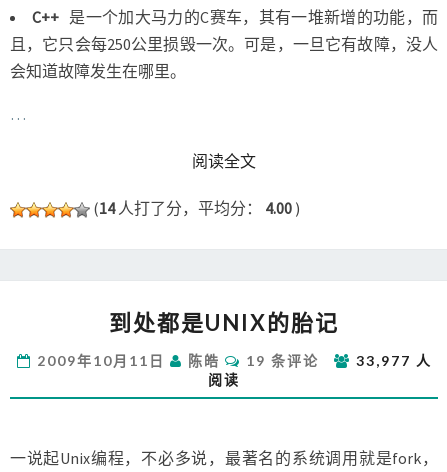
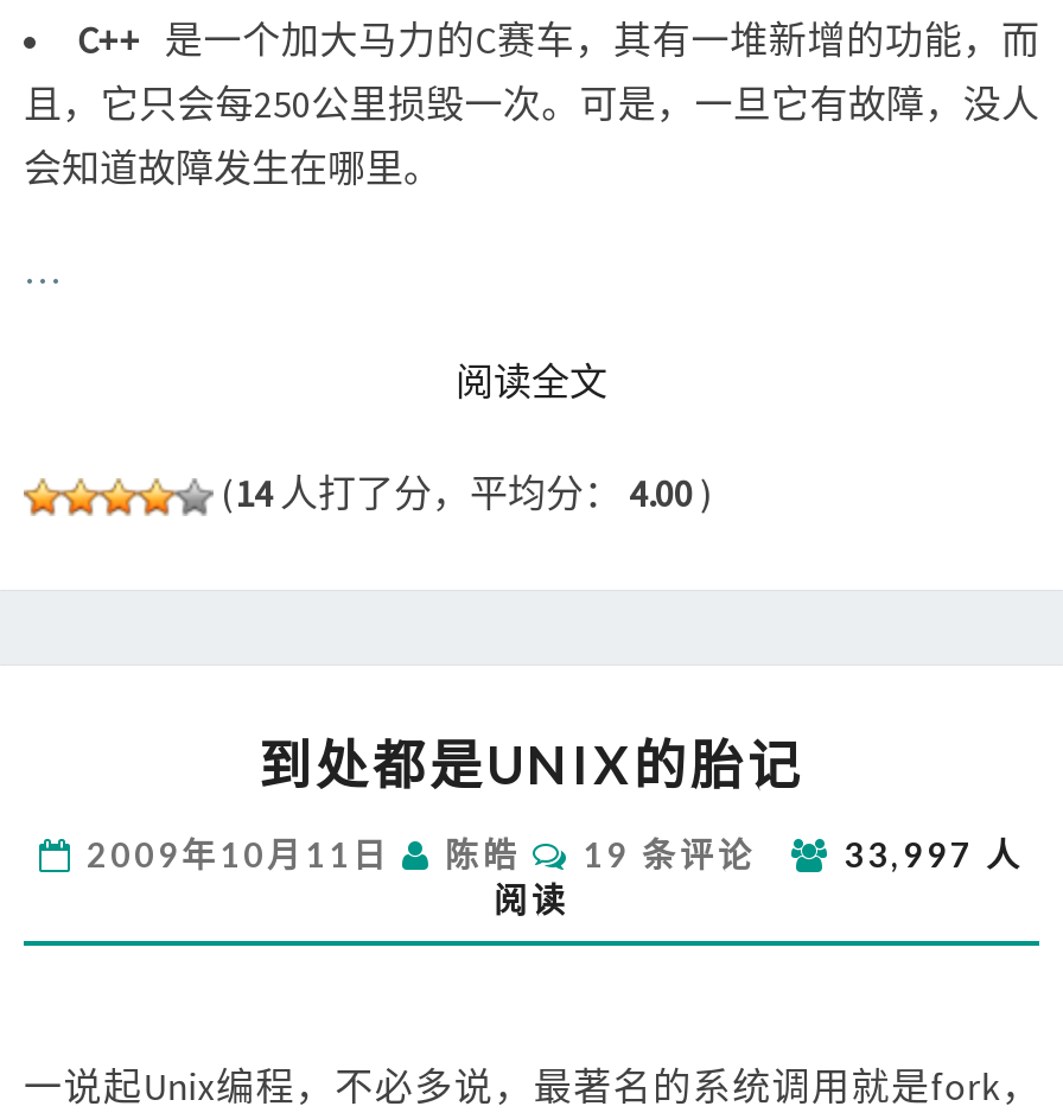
- 33,977 人
+ 33,997 人
